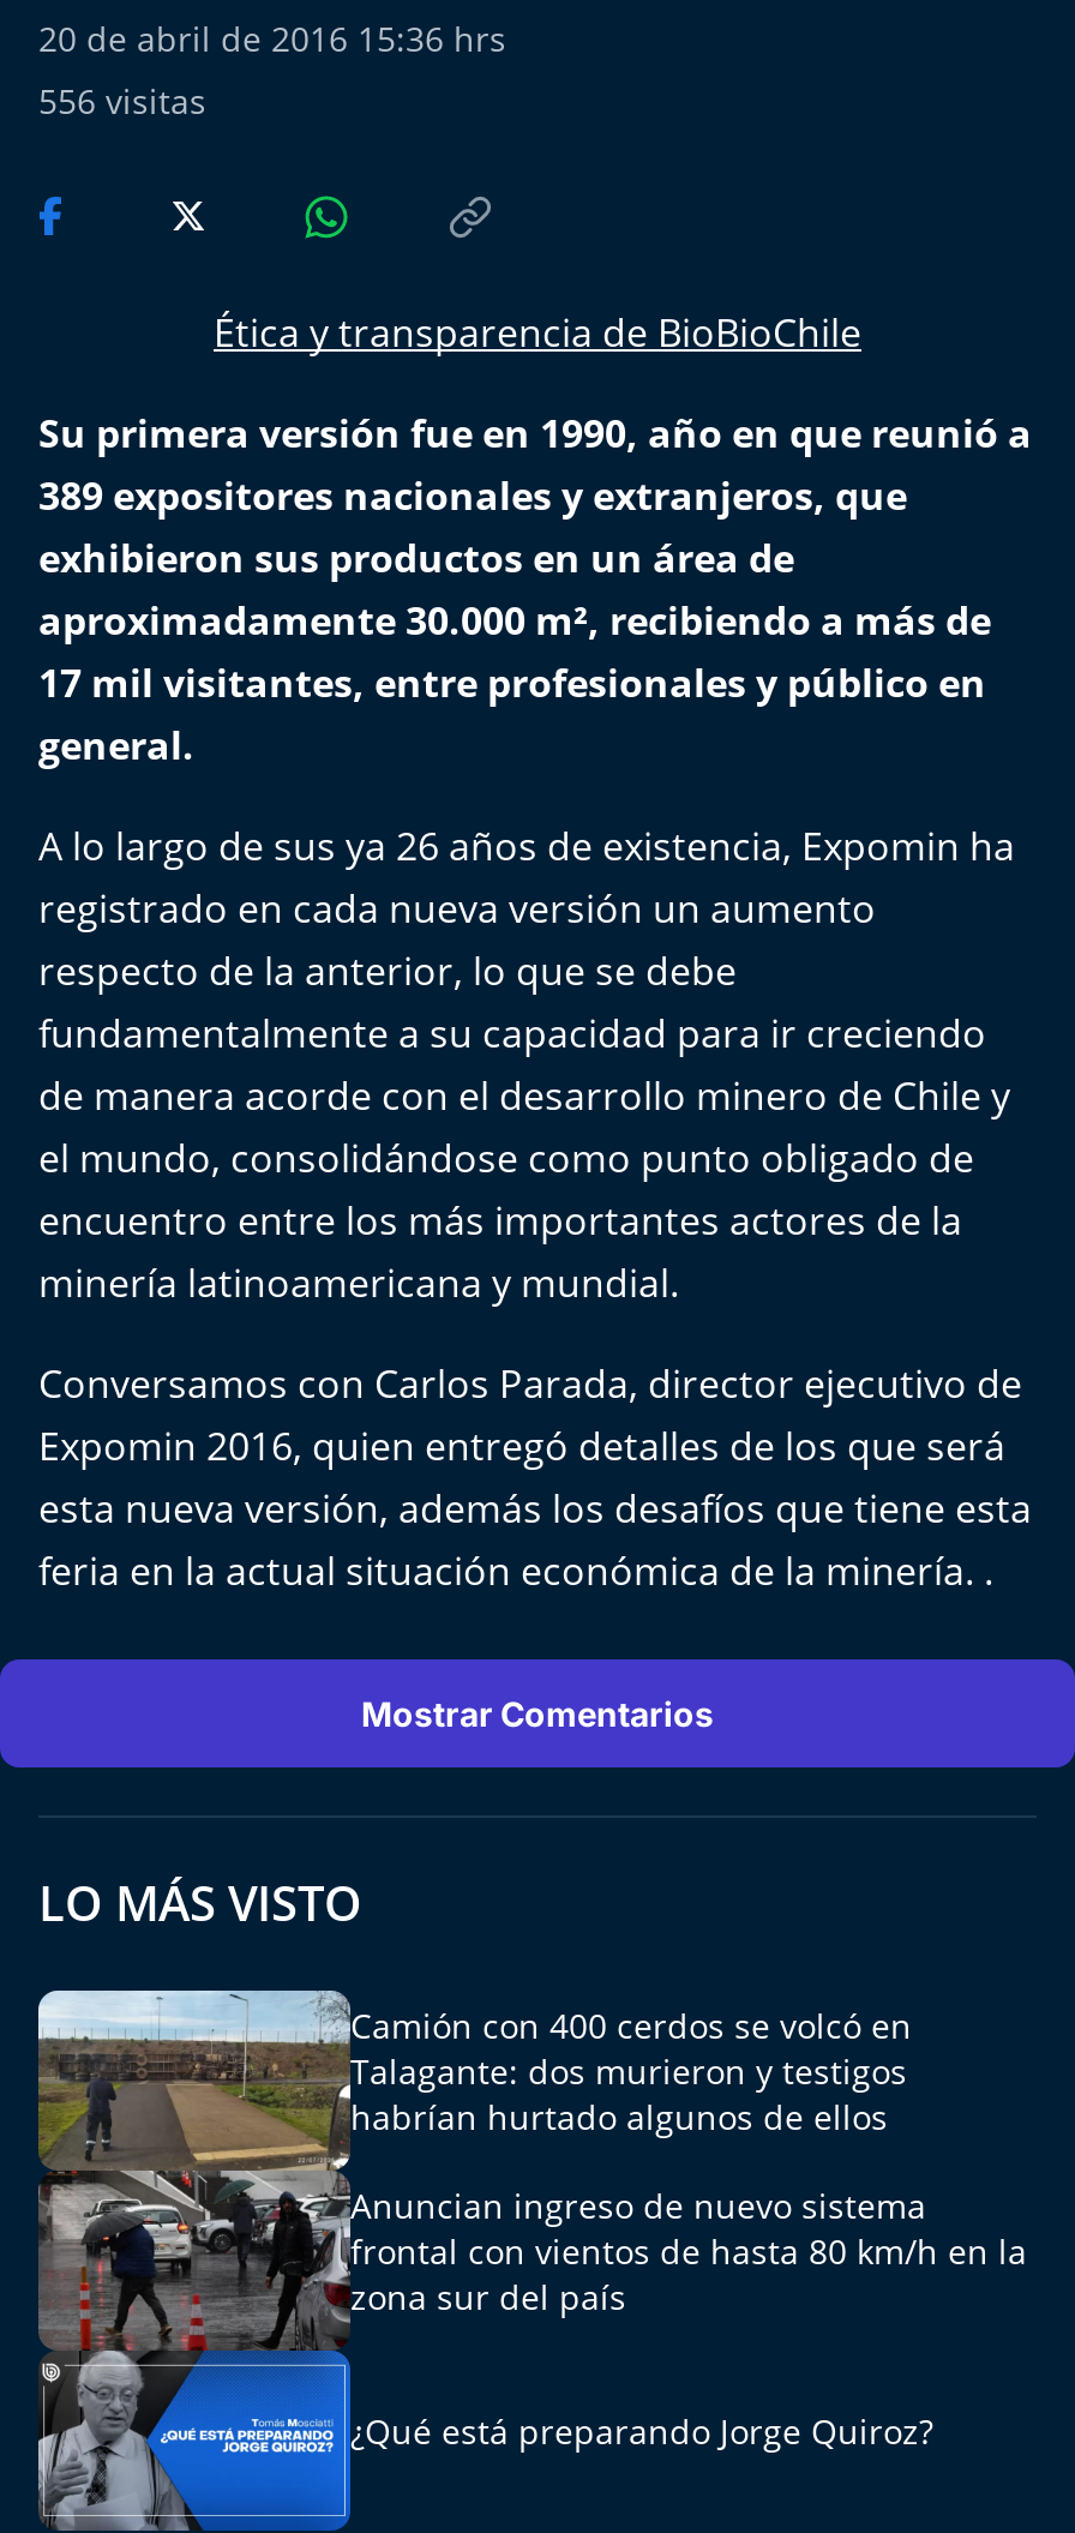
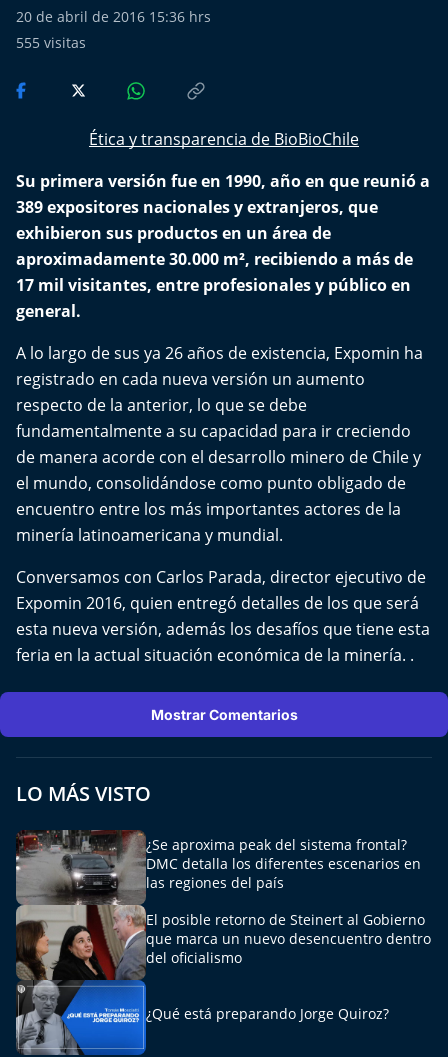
- 556 visitas
+ 555 visitas

- [image]
- Camión con 400 cerdos se volcó en
- Talagante: dos murieron y testigos
- habrían hurtado algunos de ellos
+ [image]
+ ¿Se aproxima peak del sistema frontal?
+ DMC detalla los diferentes escenarios en
+ las regiones del país

- Anuncian ingreso de nuevo sistema
- frontal con vientos de hasta 80 km/h en la
- zona sur del país
+ El posible retorno de Steinert al Gobierno
+ que marca un nuevo desencuentro dentro
+ del oficialismo
